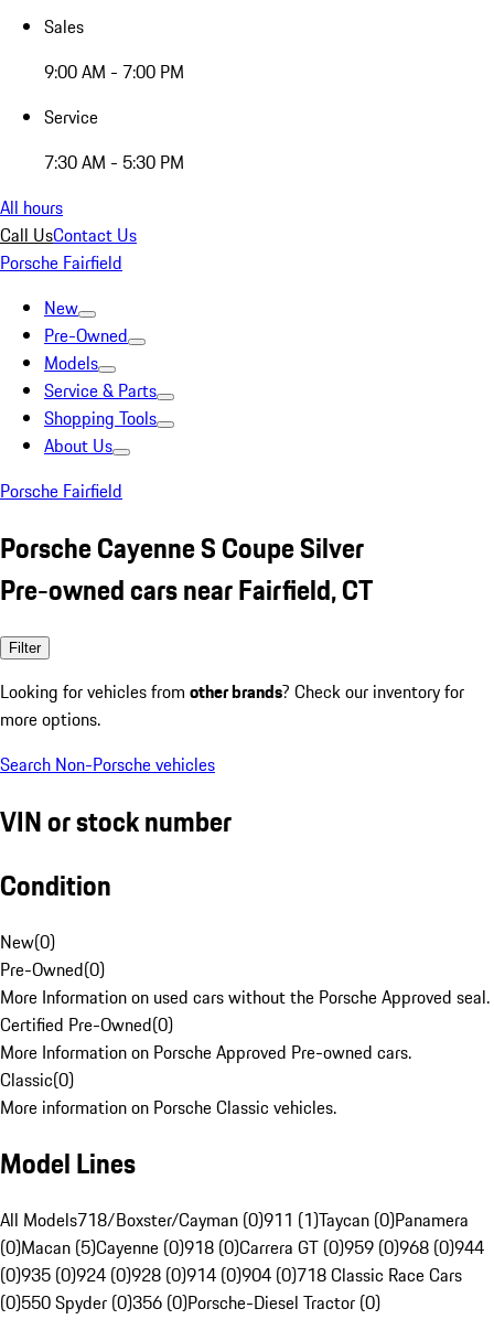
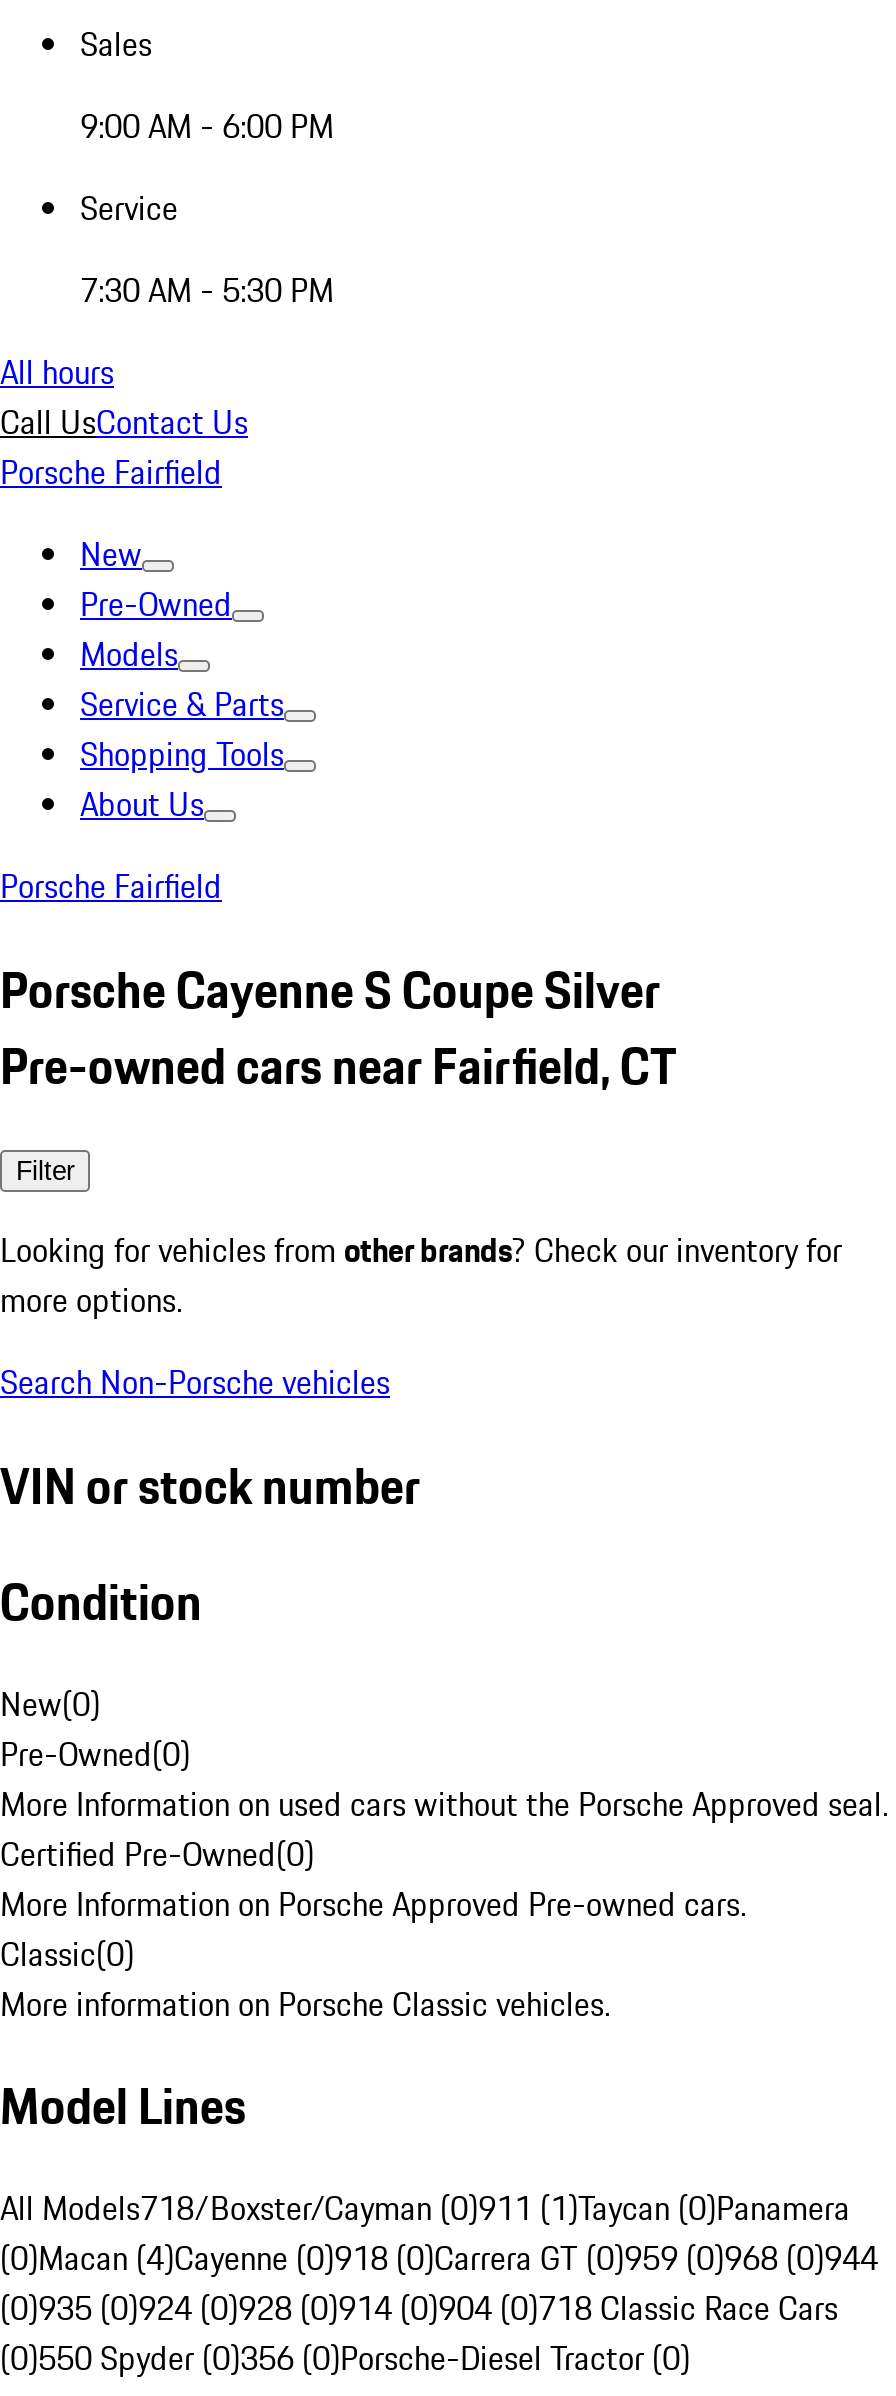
- 9:00 AM - 7:00 PM
+ 9:00 AM - 6:00 PM

- (0)Macan (5)Cayenne (0)918 (0)Carrera GT (0)959 (0)968 (0)944
+ (0)Macan (4)Cayenne (0)918 (0)Carrera GT (0)959 (0)968 (0)944
